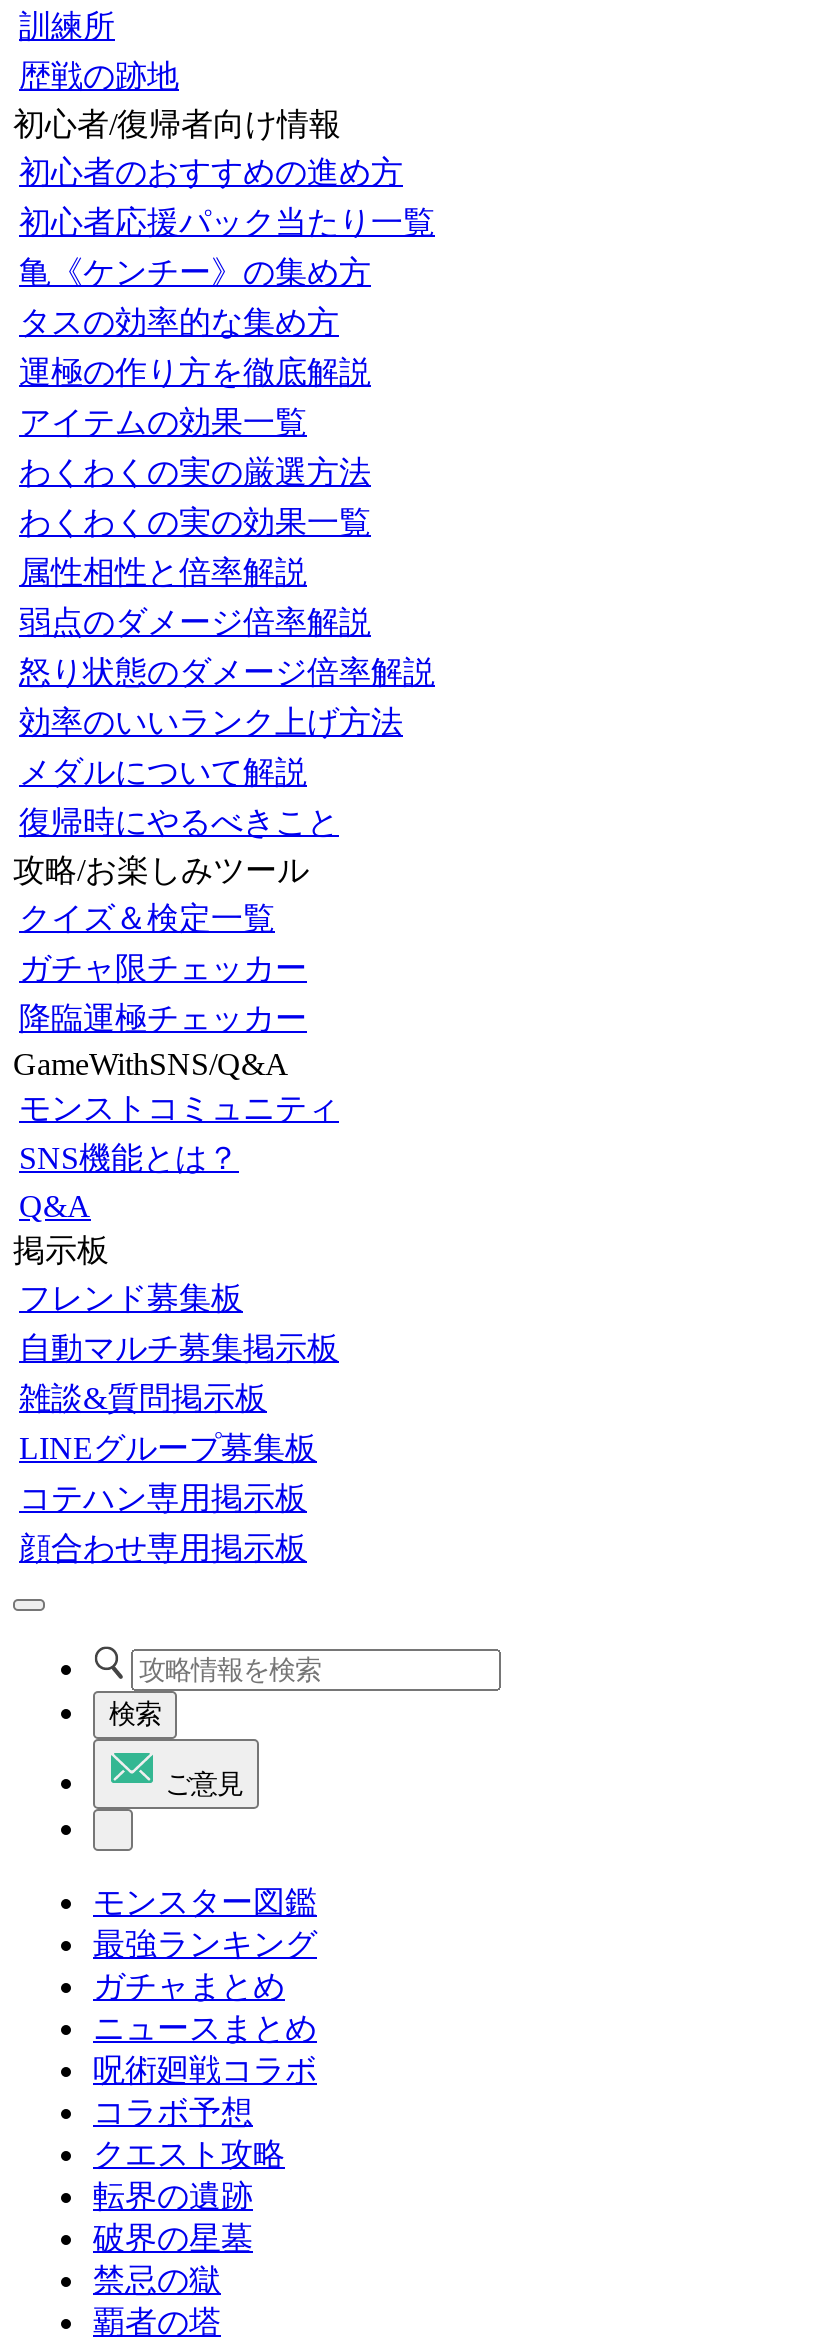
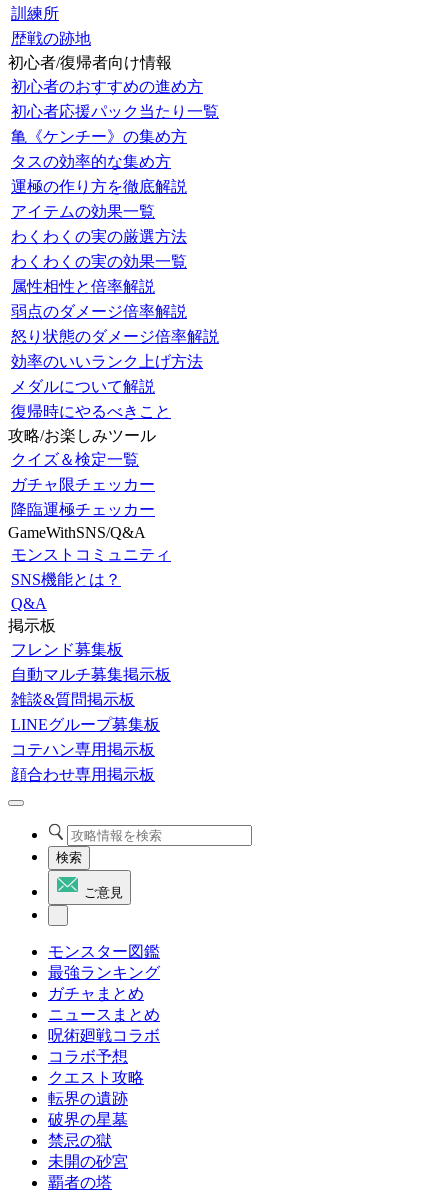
+ 未開の砂宮
